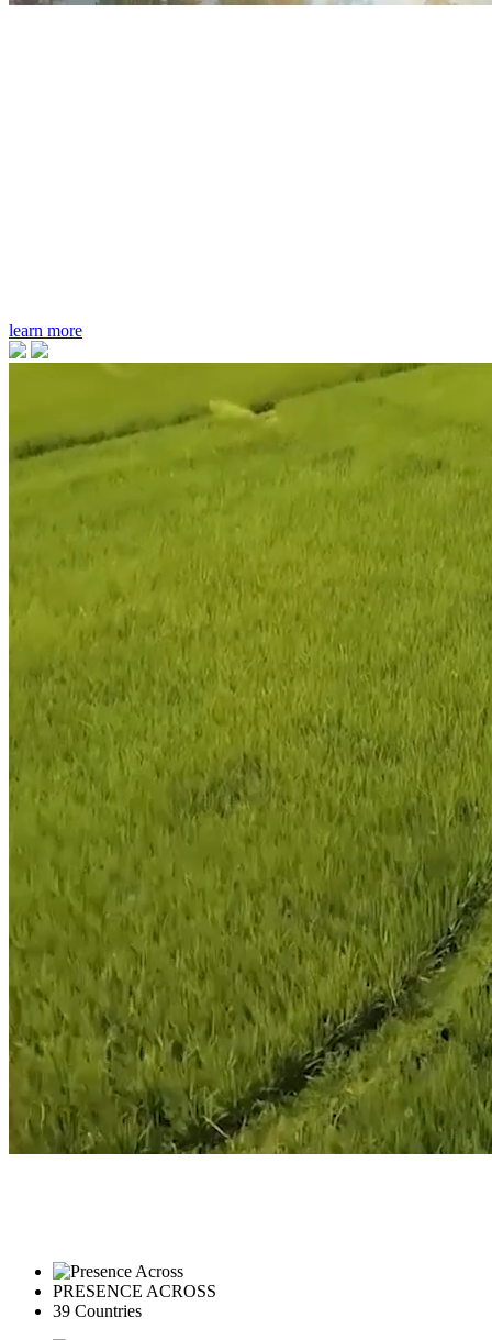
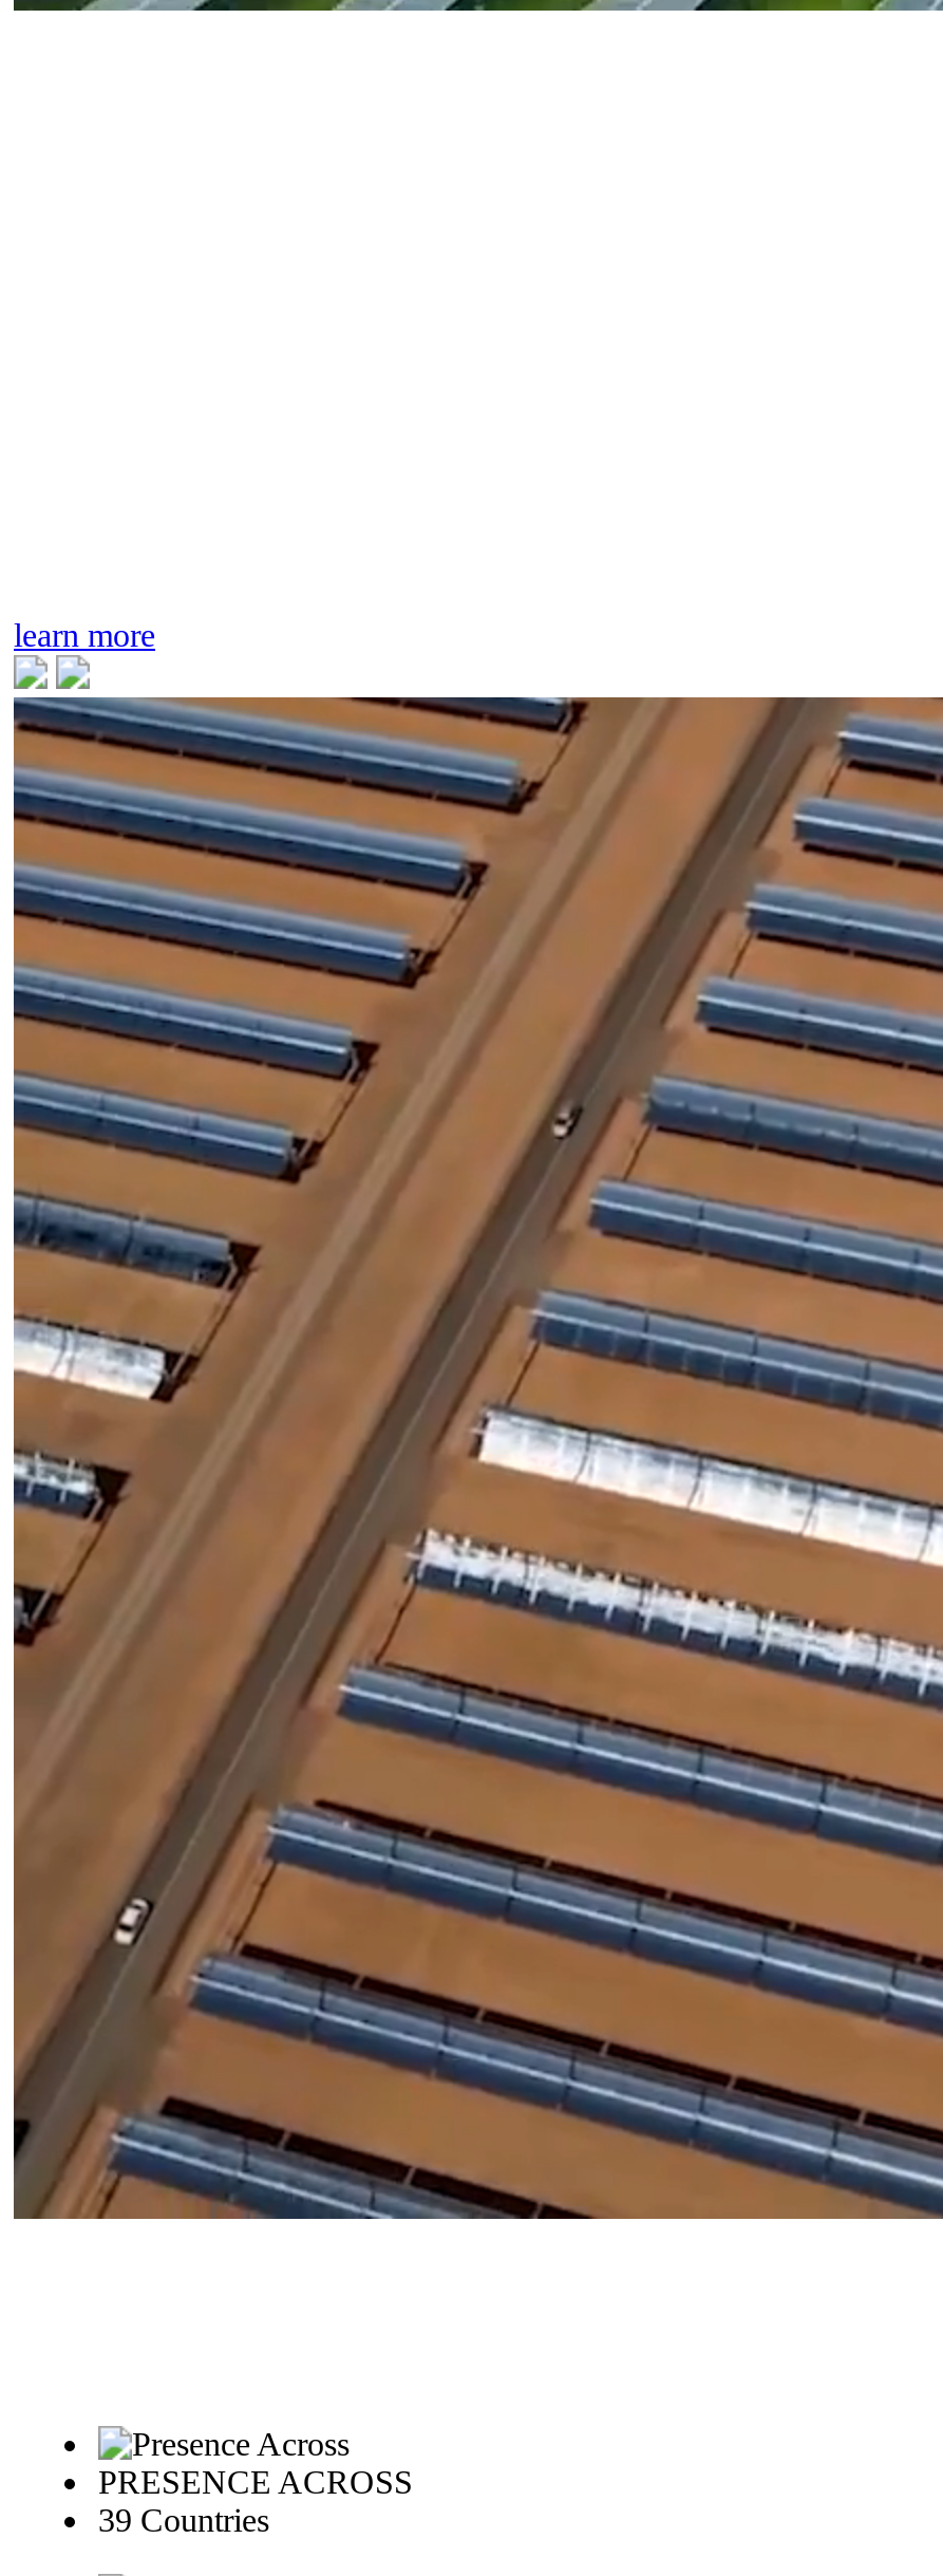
- [image]
+ [image]
